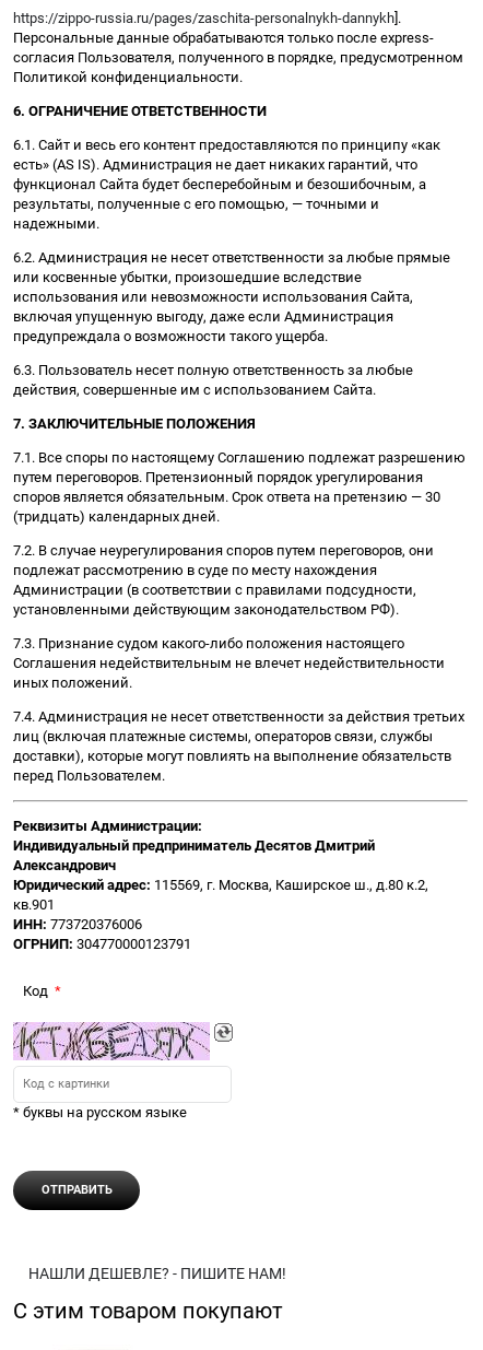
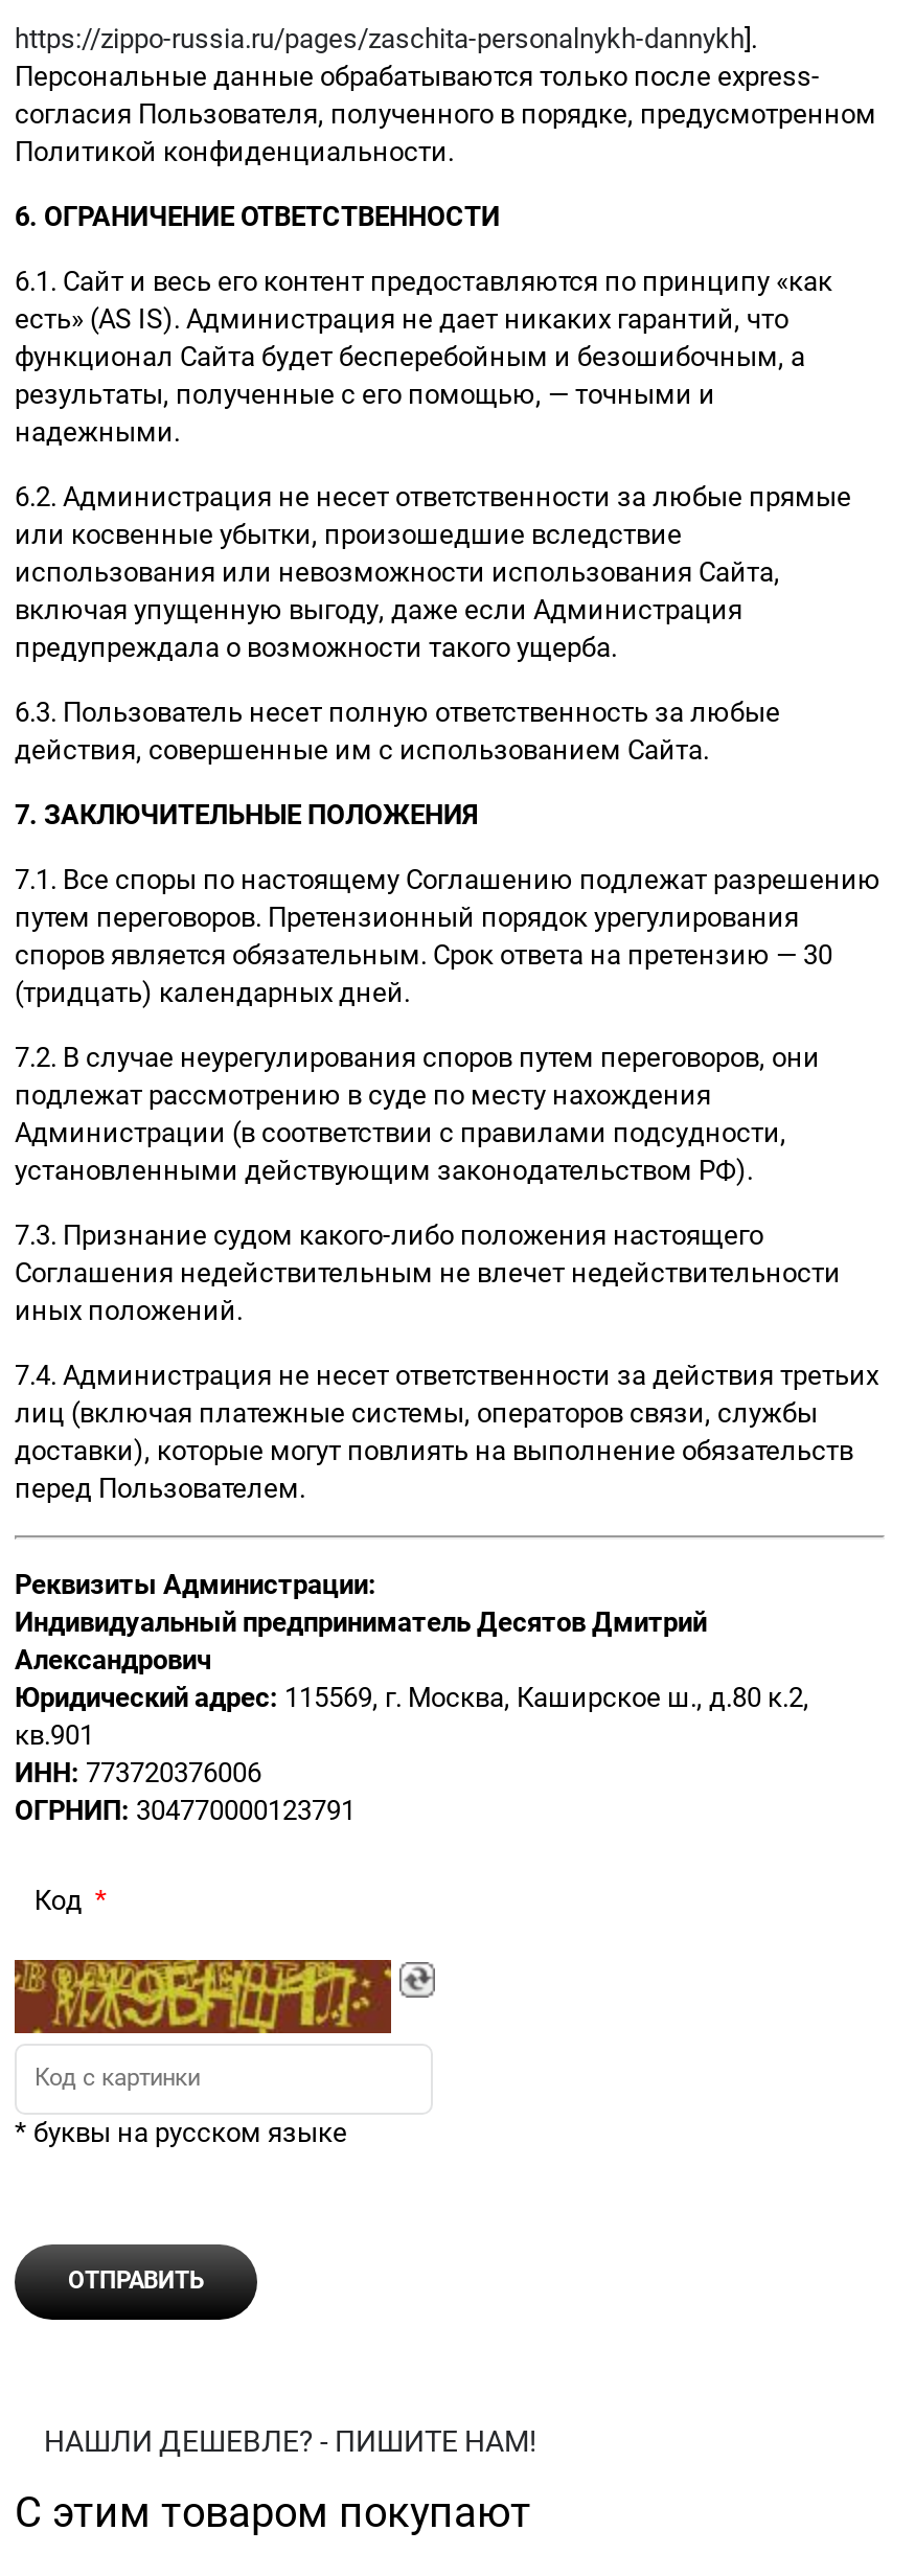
- [image]
+ [image]
